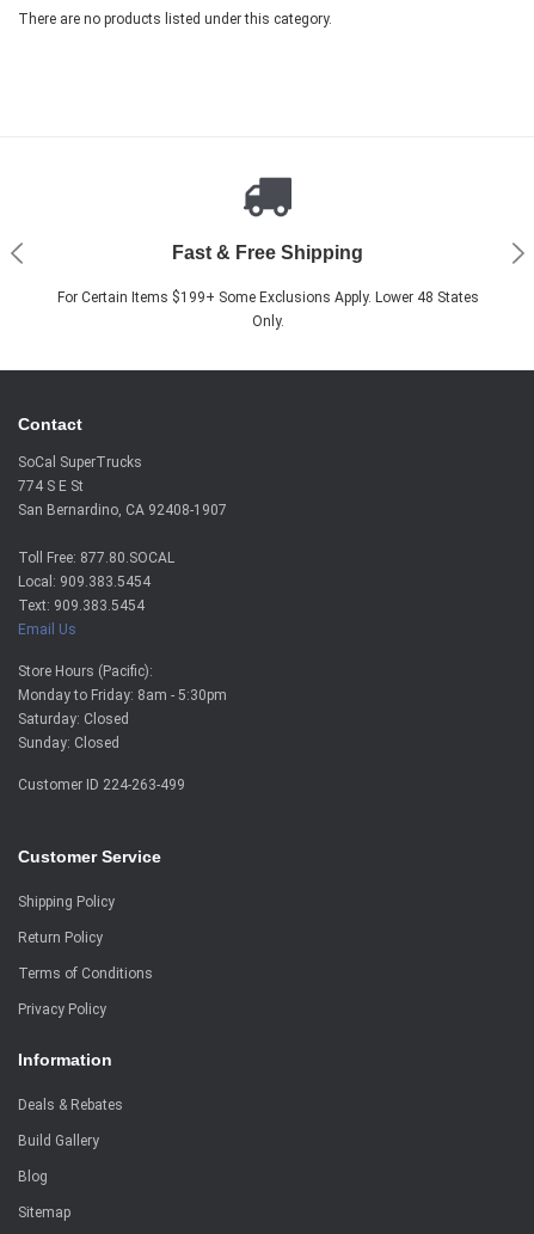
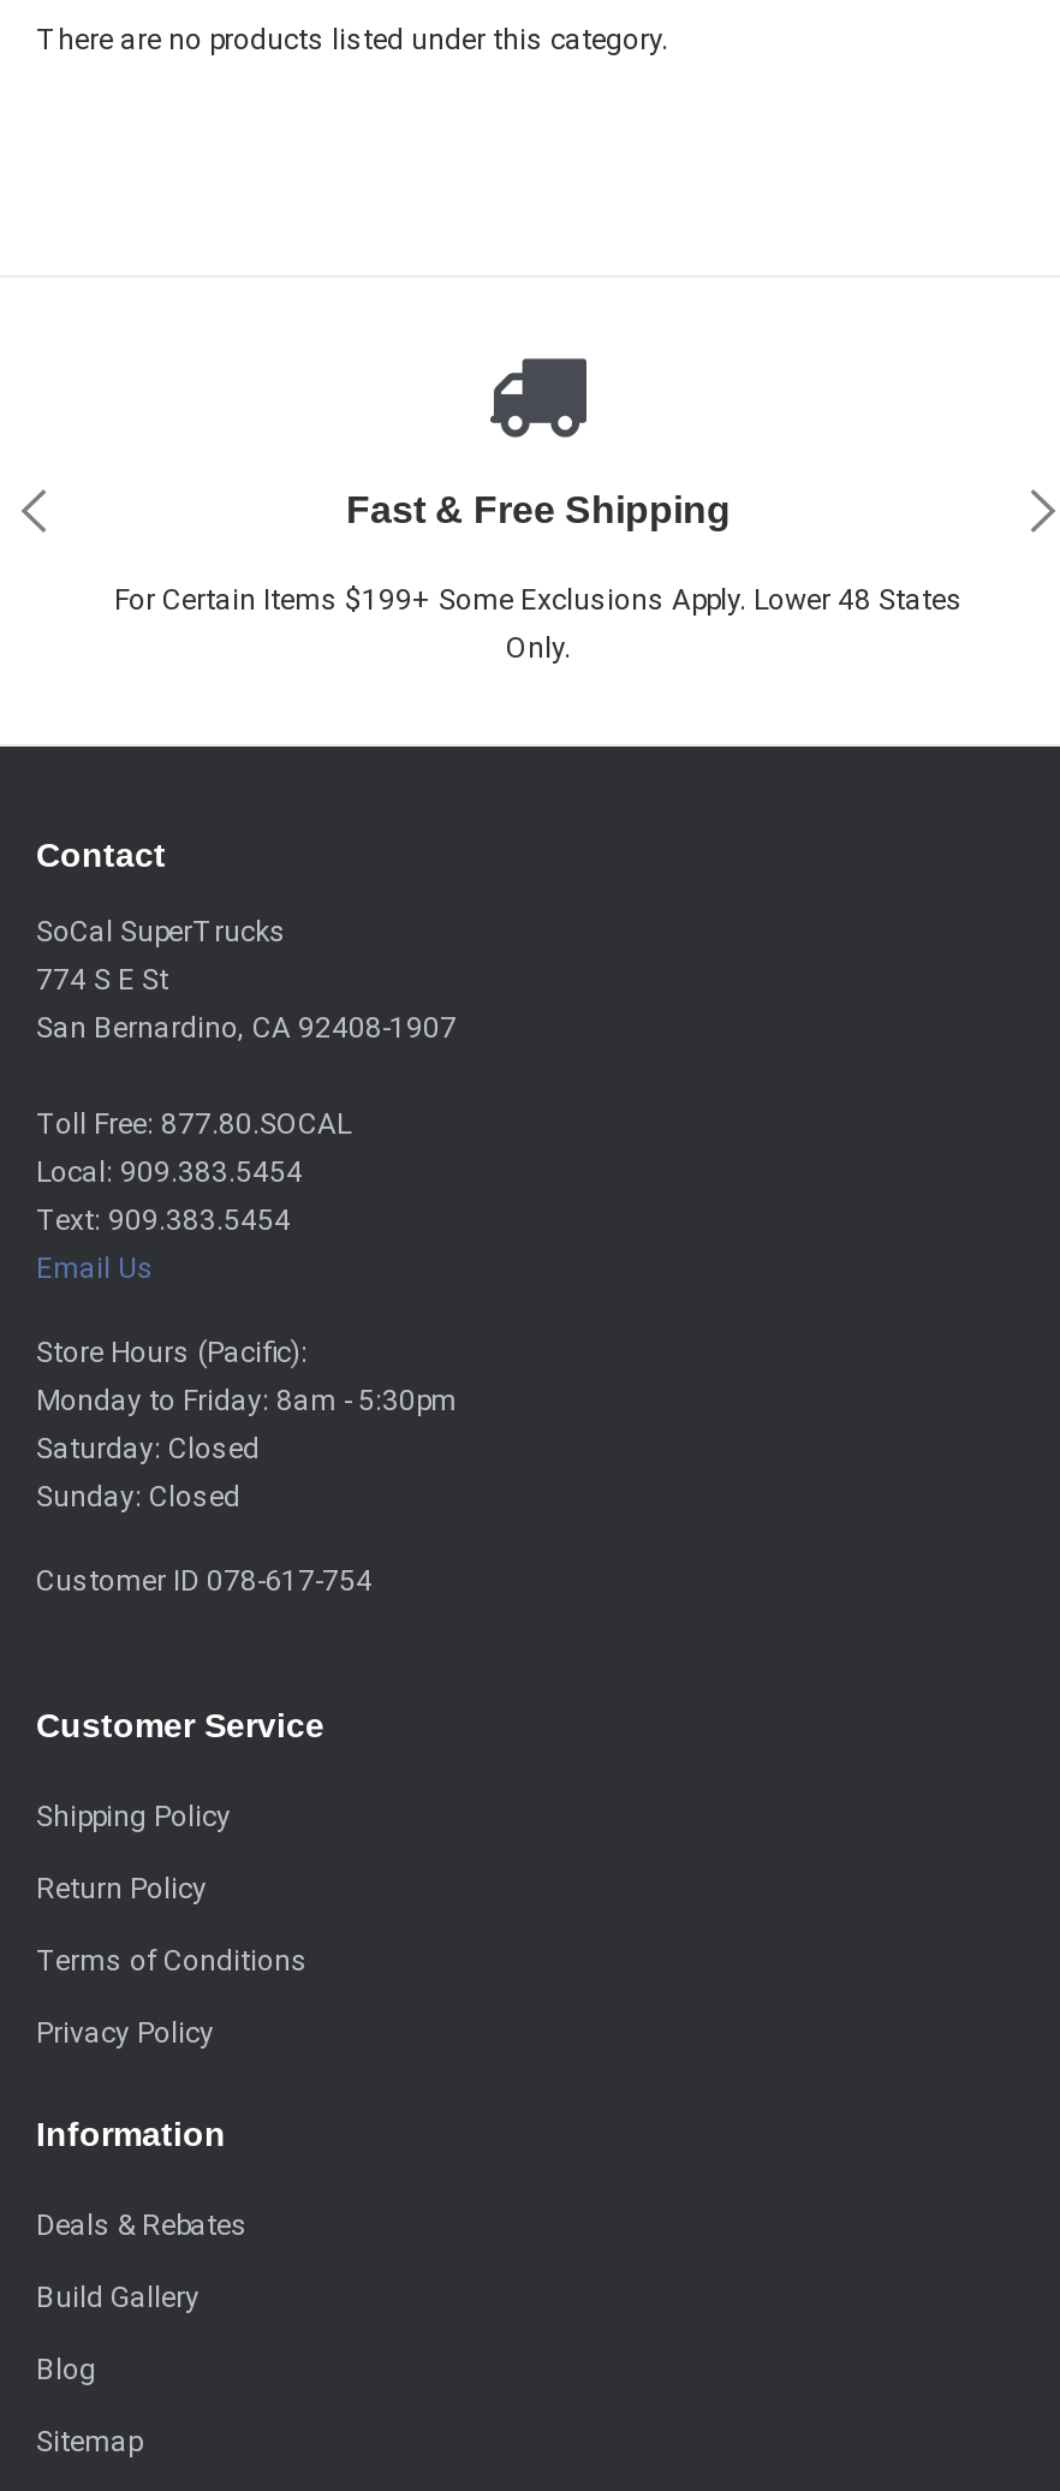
- Customer ID 224-263-499
+ Customer ID 078-617-754
